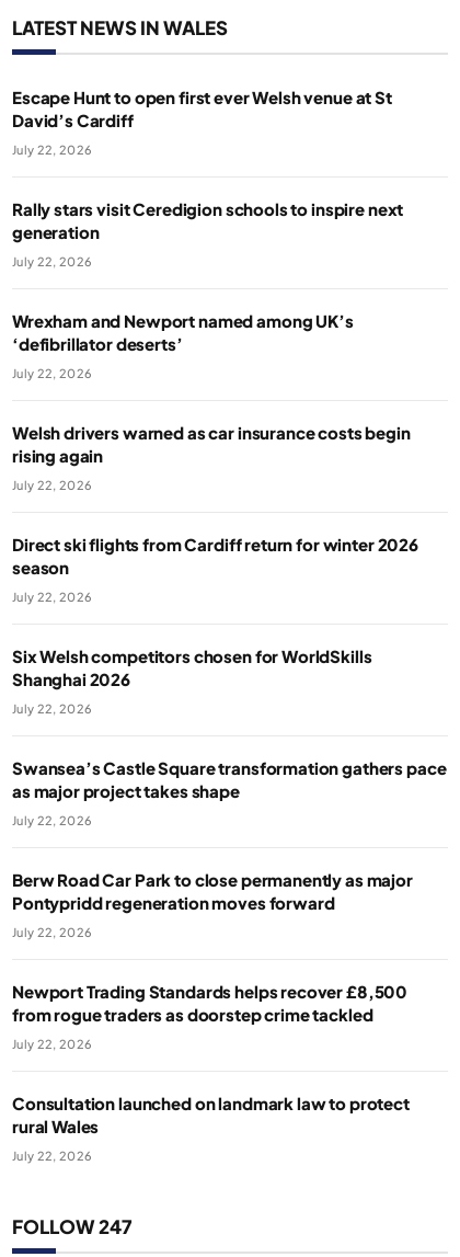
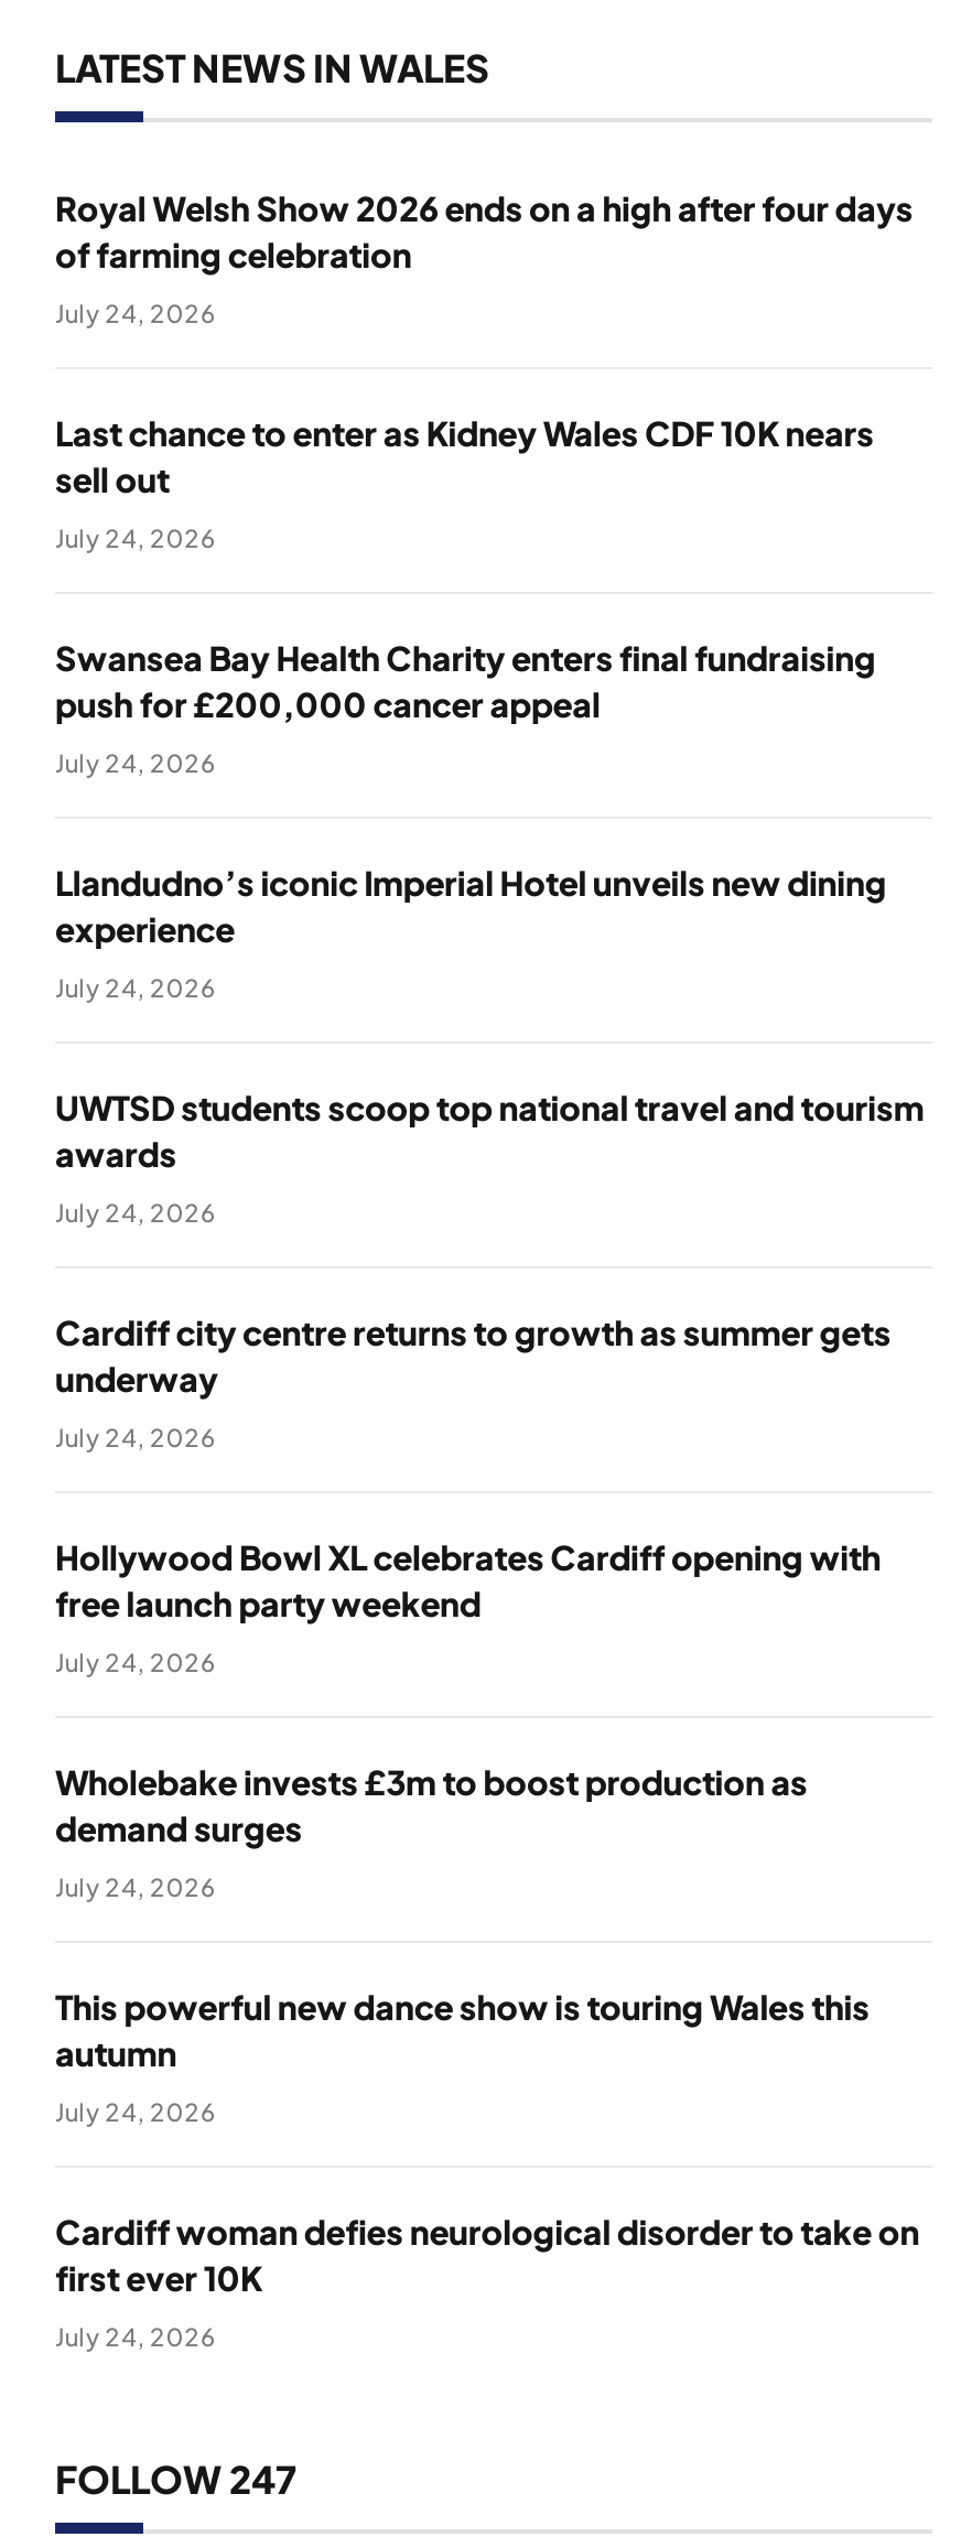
- Escape Hunt to open first ever Welsh venue at St
- David’s Cardiff
+ Royal Welsh Show 2026 ends on a high after four days
+ of farming celebration

- July 22, 2026
+ July 24, 2026

- Rally stars visit Ceredigion schools to inspire next
- generation
+ Last chance to enter as Kidney Wales CDF 10K nears
+ sell out

- July 22, 2026
+ July 24, 2026

- Wrexham and Newport named among UK’s
- ‘defibrillator deserts’
+ Swansea Bay Health Charity enters final fundraising
+ push for £200,000 cancer appeal

- July 22, 2026
+ July 24, 2026

- Welsh drivers warned as car insurance costs begin
- rising again
+ Llandudno’s iconic Imperial Hotel unveils new dining
+ experience

- July 22, 2026
+ July 24, 2026

- Direct ski flights from Cardiff return for winter 2026
- season
+ UWTSD students scoop top national travel and tourism
+ awards

- July 22, 2026
+ July 24, 2026

- Six Welsh competitors chosen for WorldSkills
- Shanghai 2026
+ Cardiff city centre returns to growth as summer gets
+ underway

- July 22, 2026
+ July 24, 2026

- Swansea’s Castle Square transformation gathers pace
- as major project takes shape
+ Hollywood Bowl XL celebrates Cardiff opening with
+ free launch party weekend

- July 22, 2026
+ July 24, 2026

- Berw Road Car Park to close permanently as major
- Pontypridd regeneration moves forward
+ Wholebake invests £3m to boost production as
+ demand surges

- July 22, 2026
+ July 24, 2026

- Newport Trading Standards helps recover £8,500
- from rogue traders as doorstep crime tackled
+ This powerful new dance show is touring Wales this
+ autumn

- July 22, 2026
+ July 24, 2026

- Consultation launched on landmark law to protect
- rural Wales
+ Cardiff woman defies neurological disorder to take on
+ first ever 10K

- July 22, 2026
+ July 24, 2026
